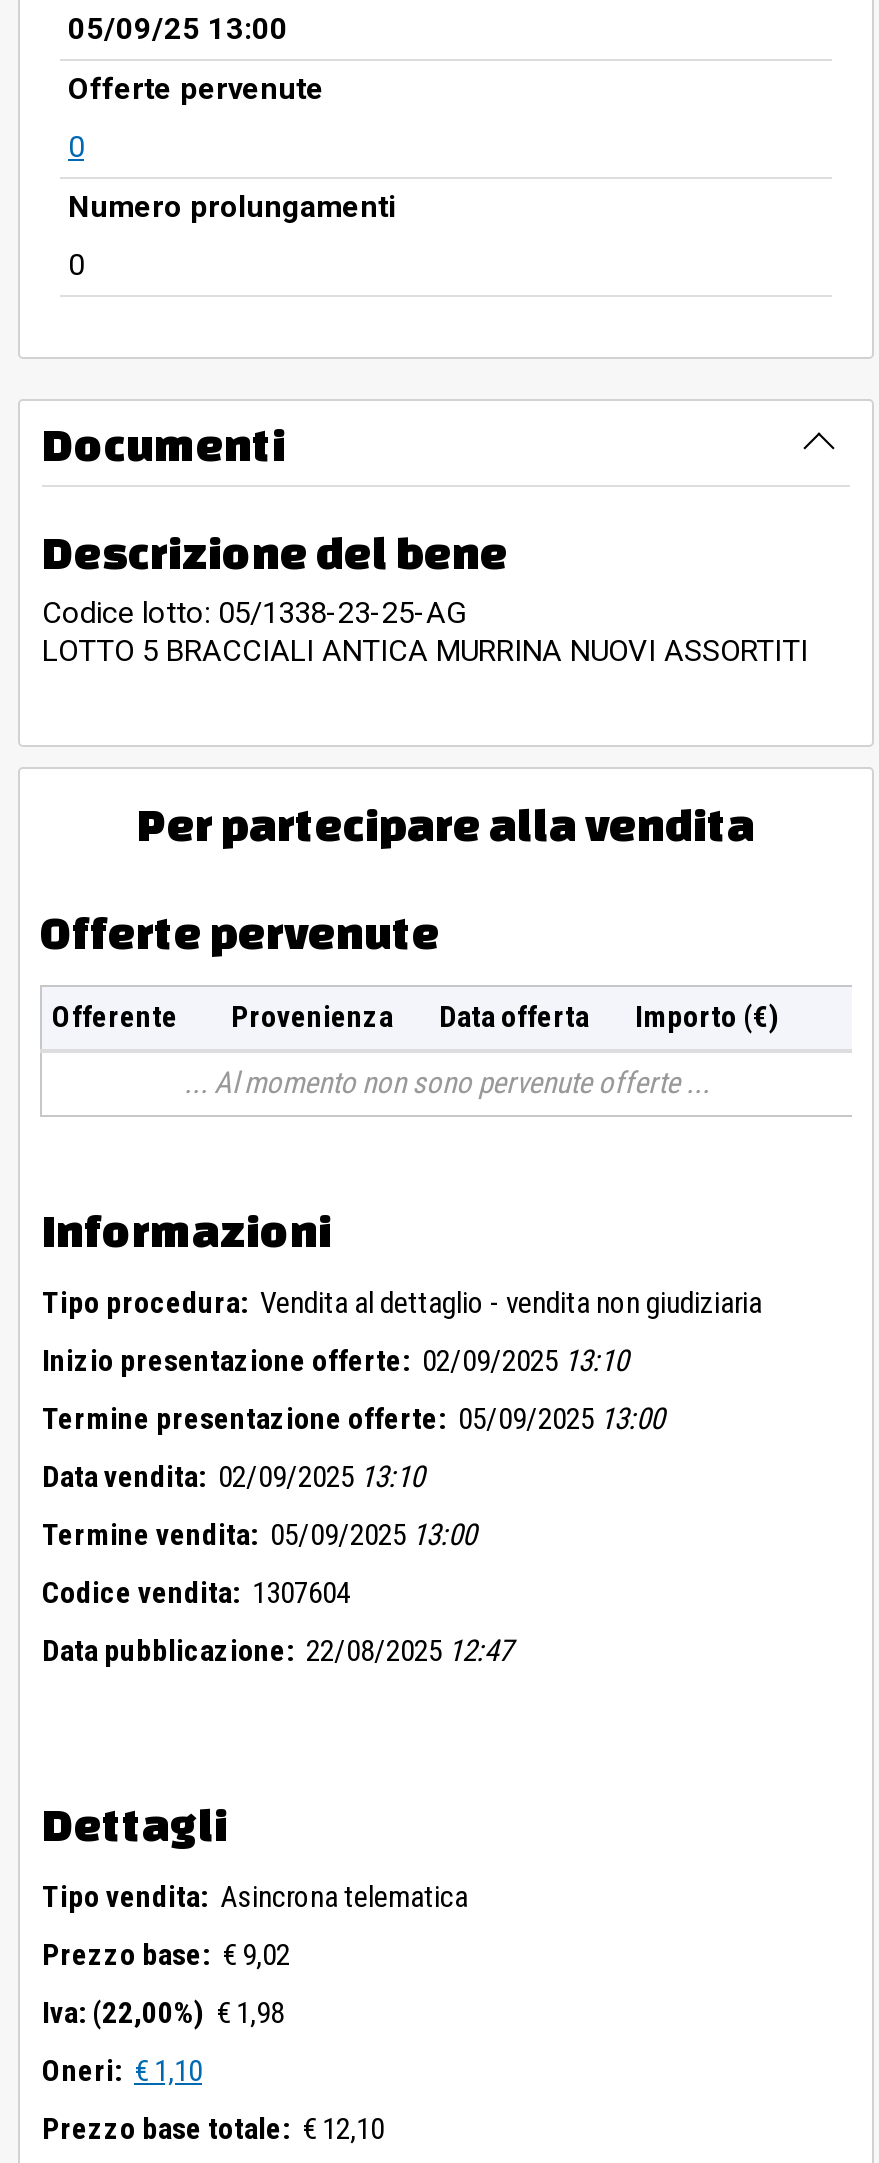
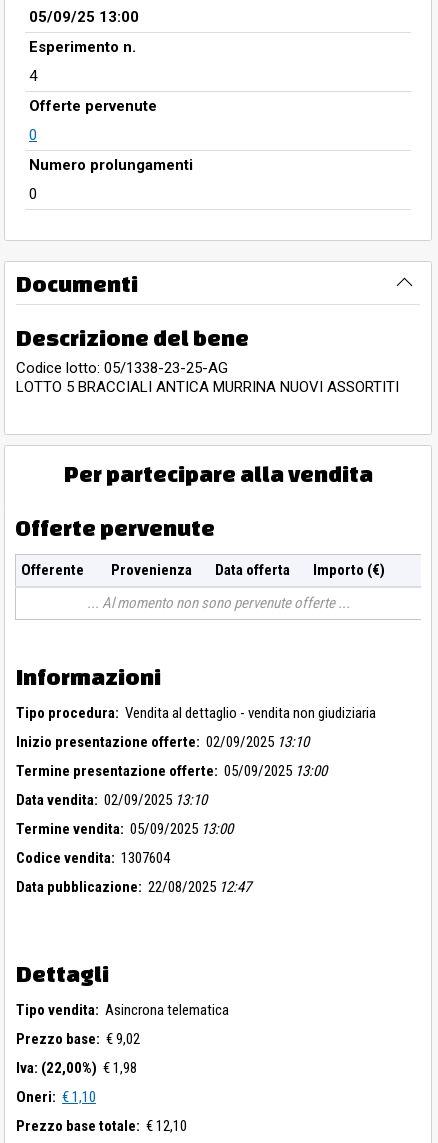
+ Esperimento n.
+ 4
